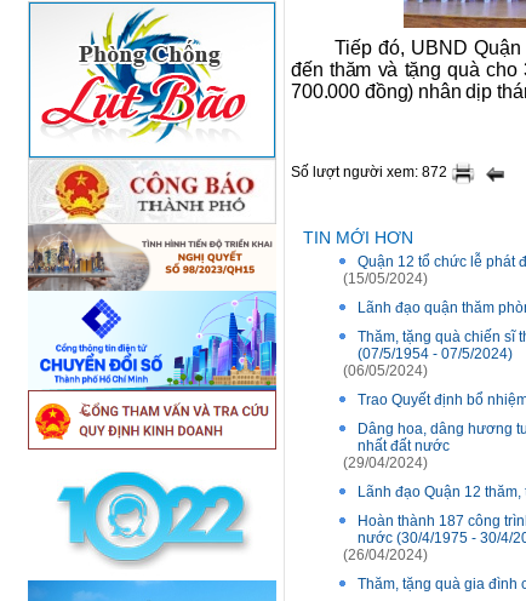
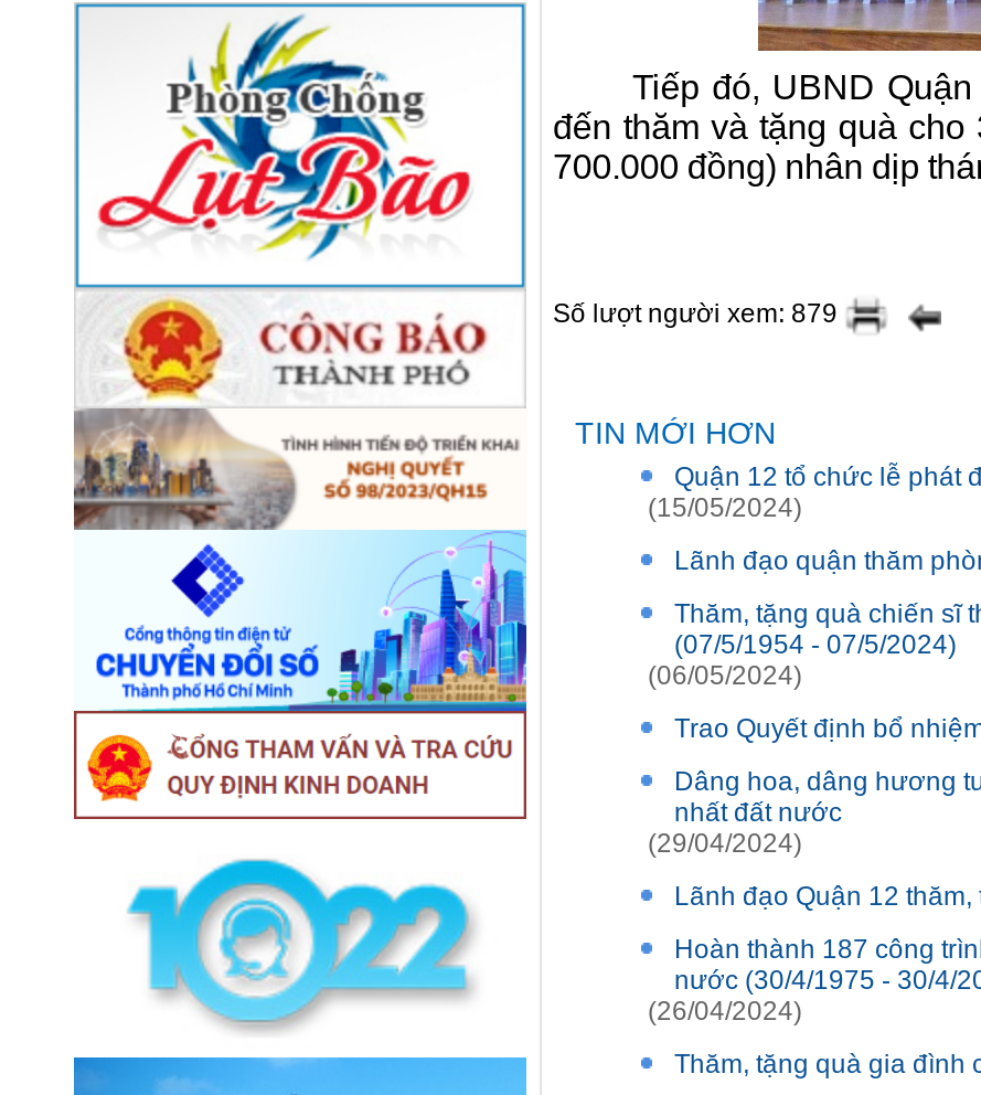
- Số lượt người xem: 872
+ Số lượt người xem: 879
